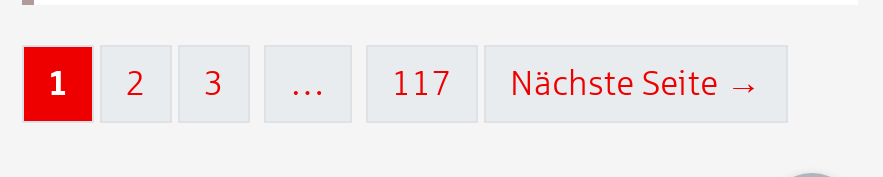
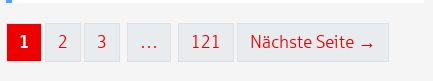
- 117
+ 121
